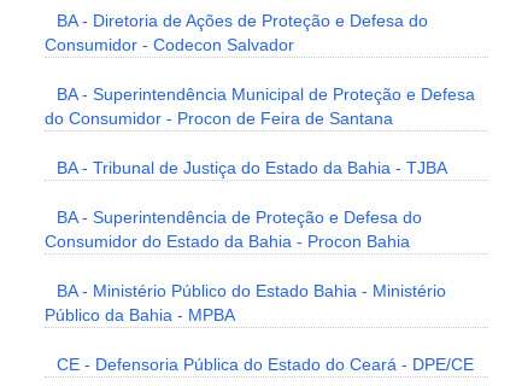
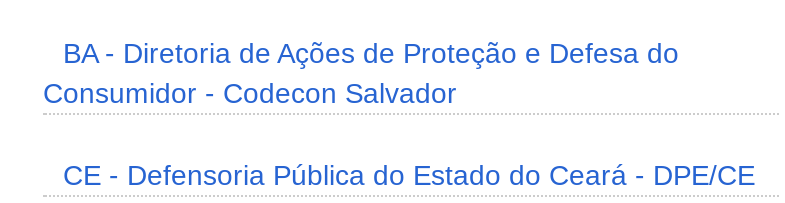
- BA - Superintendência Municipal de Proteção e Defesa
- do Consumidor - Procon de Feira de Santana
- BA - Tribunal de Justiça do Estado da Bahia - TJBA
- BA - Superintendência de Proteção e Defesa do
- Consumidor do Estado da Bahia - Procon Bahia
- BA - Ministério Público do Estado Bahia - Ministério
- Público da Bahia - MPBA
